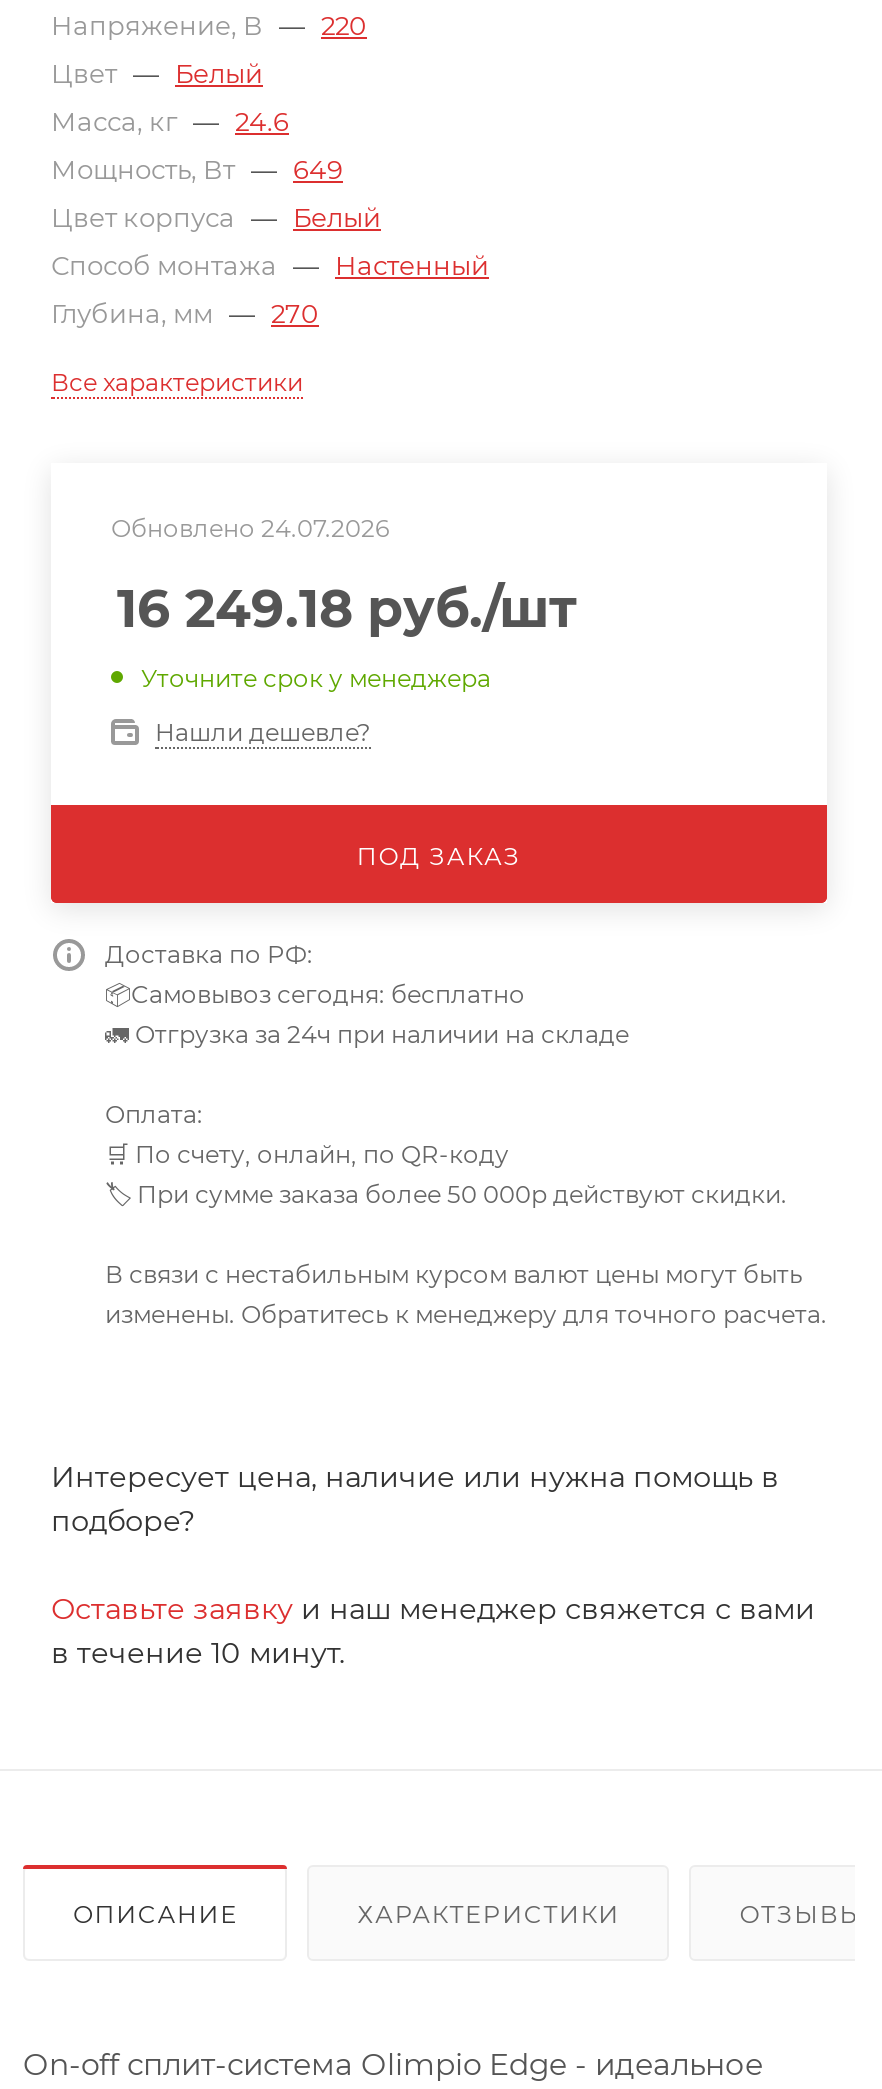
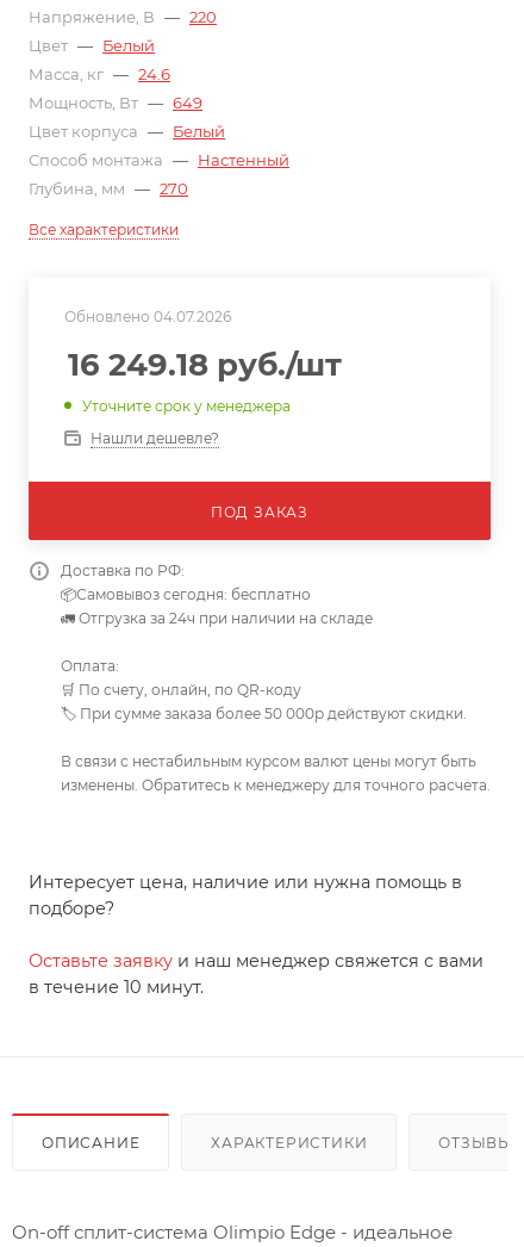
- Обновлено 24.07.2026
+ Обновлено 04.07.2026
